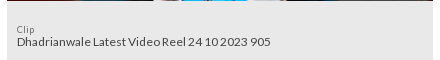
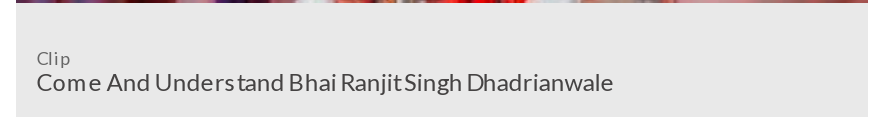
- Dhadrianwale Latest Video Reel 24 10 2023 905
+ Come And Understand Bhai Ranjit Singh Dhadrianwale
